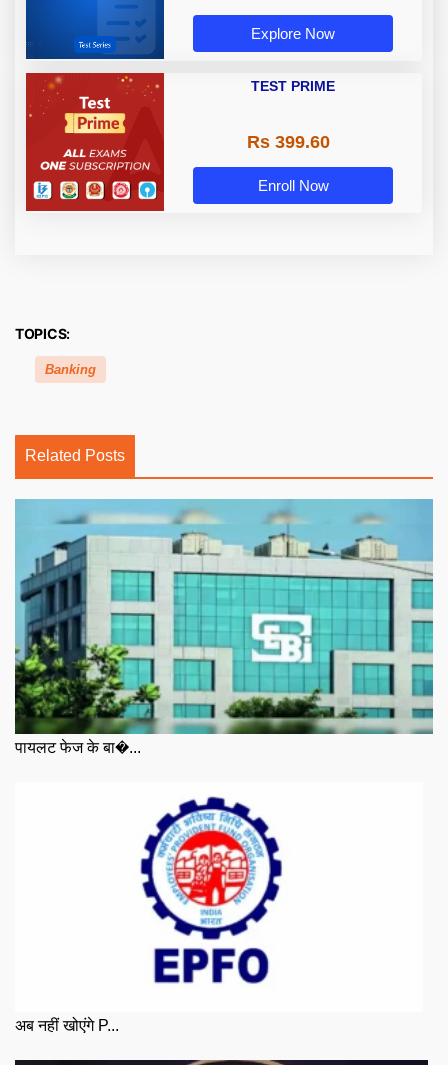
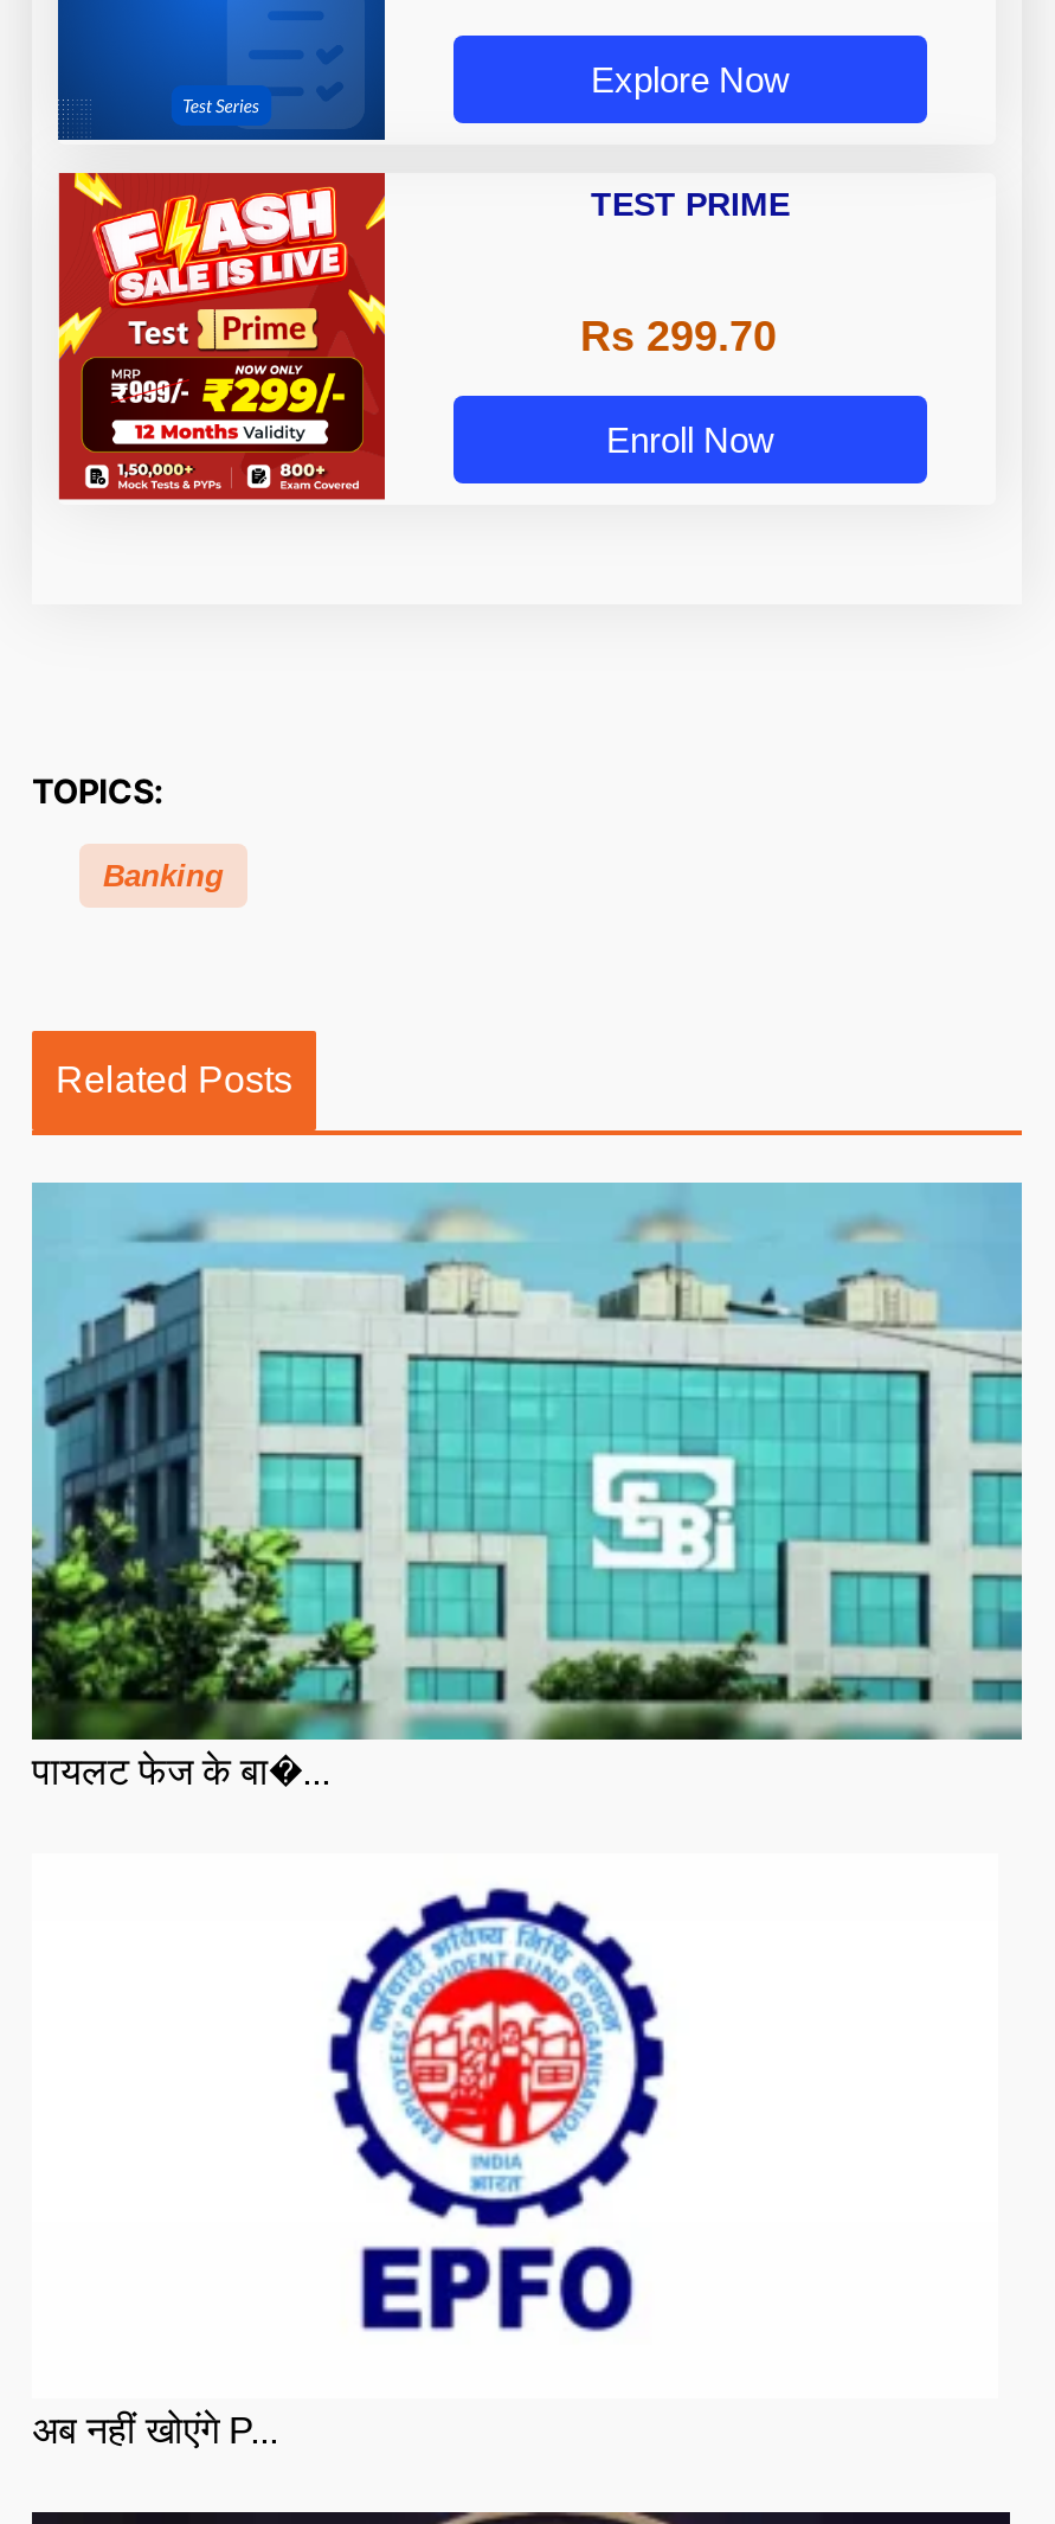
- [image]
+ [image]

- Rs 399.60
+ Rs 299.70
